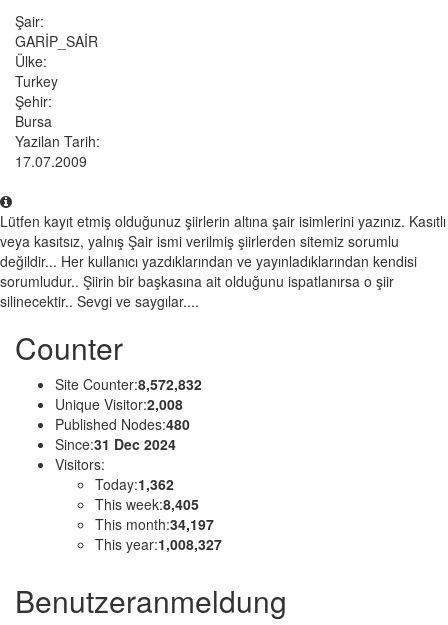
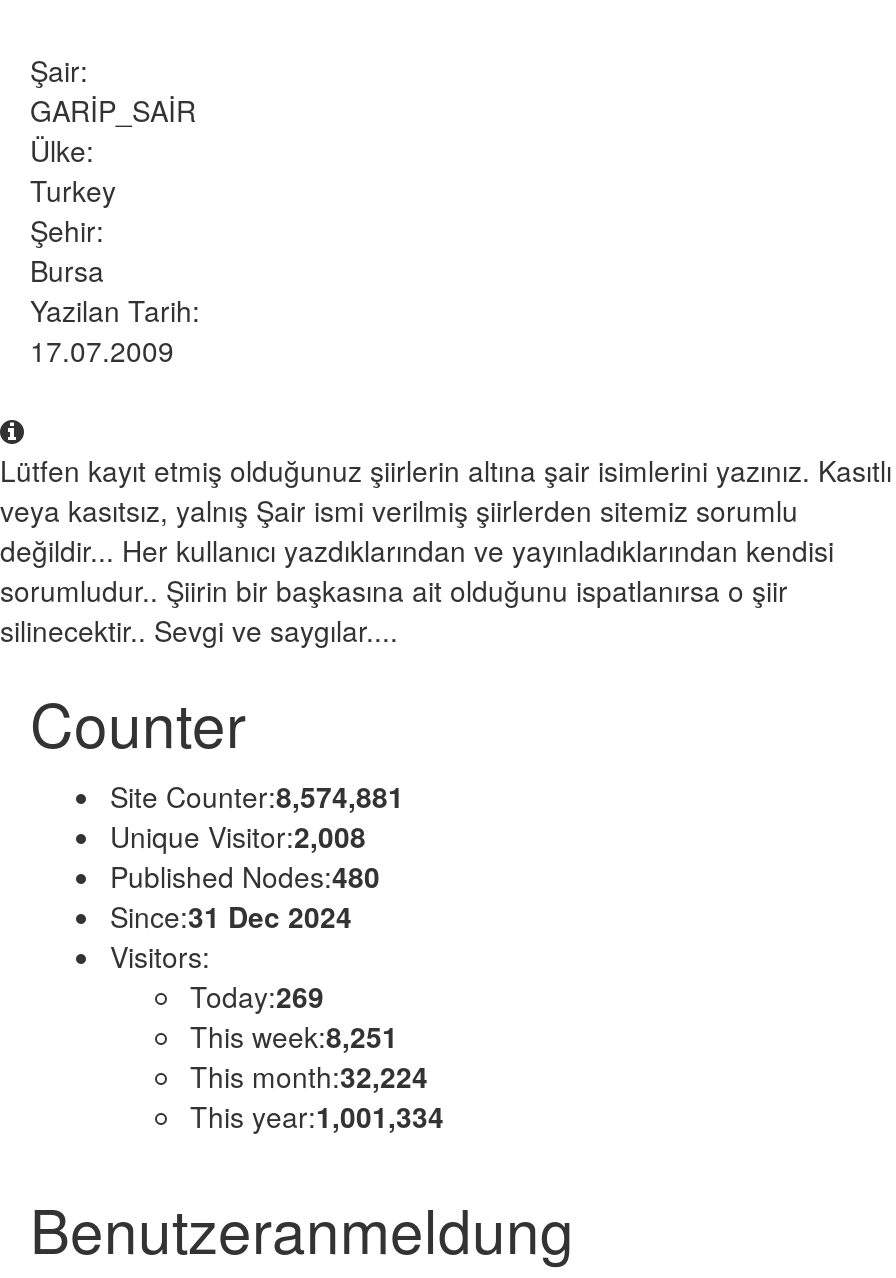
- Site Counter:8,572,832
+ Site Counter:8,574,881

- Today:1,362
+ Today:269

- This week:8,405
+ This week:8,251

- This month:34,197
+ This month:32,224

- This year:1,008,327
+ This year:1,001,334
